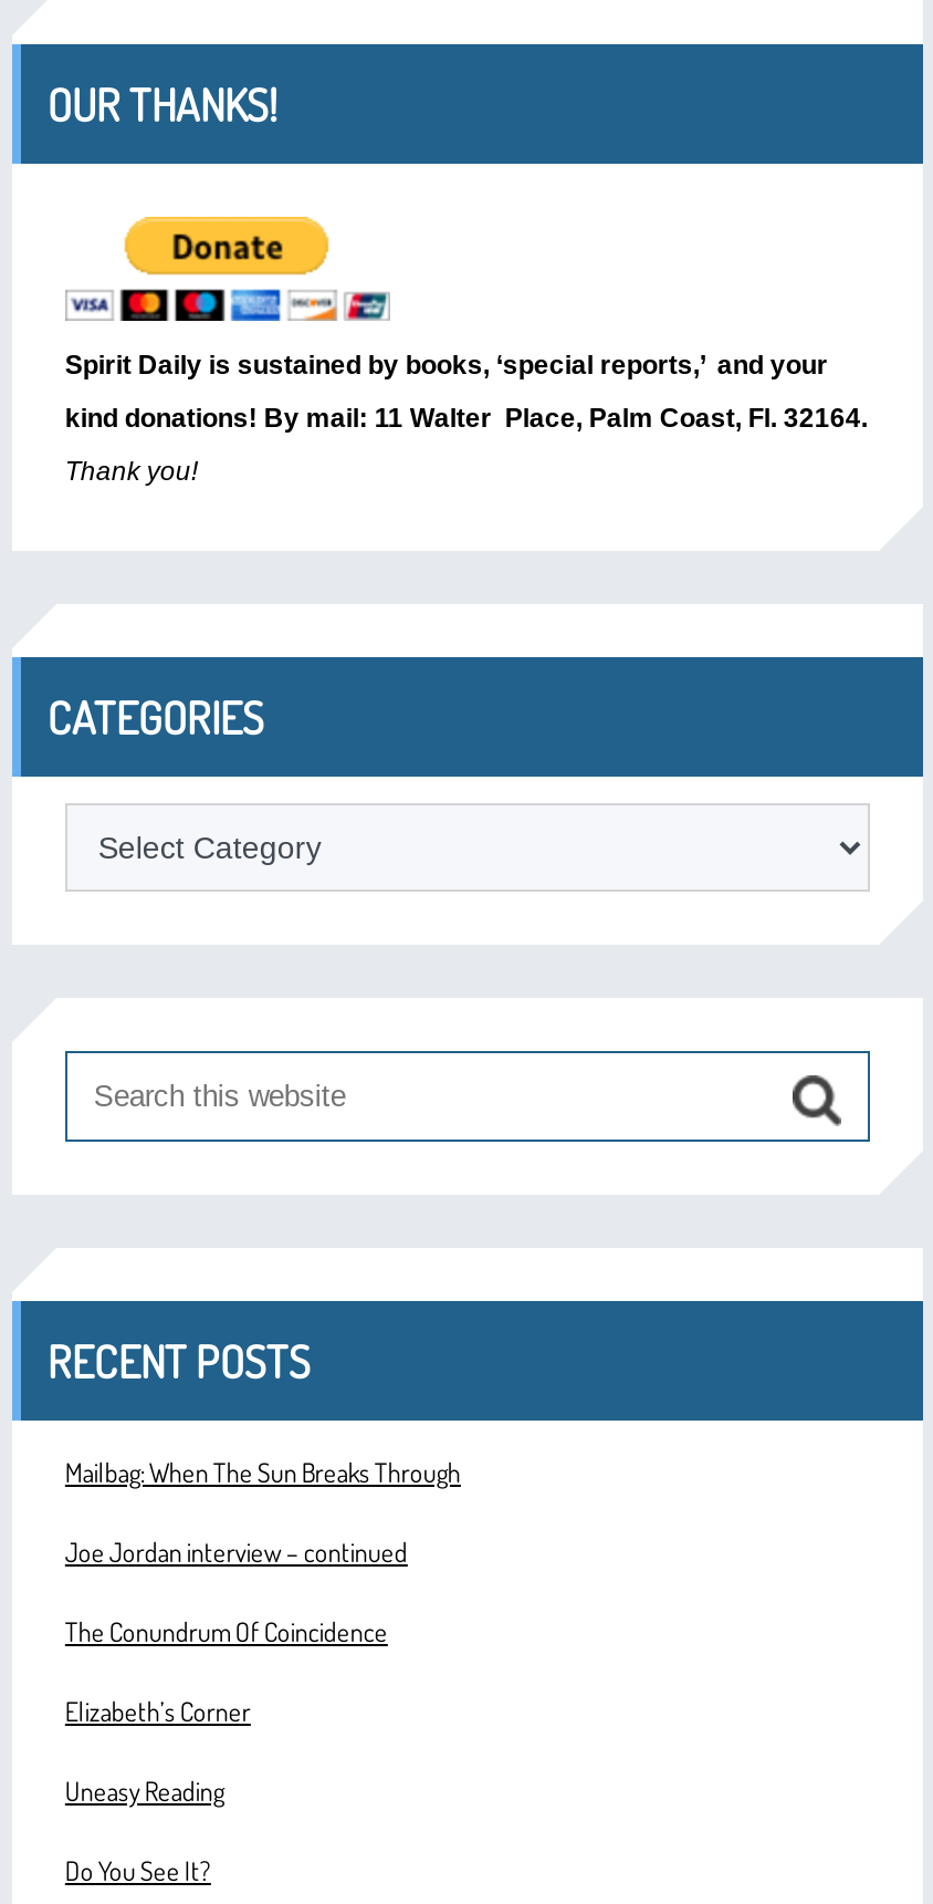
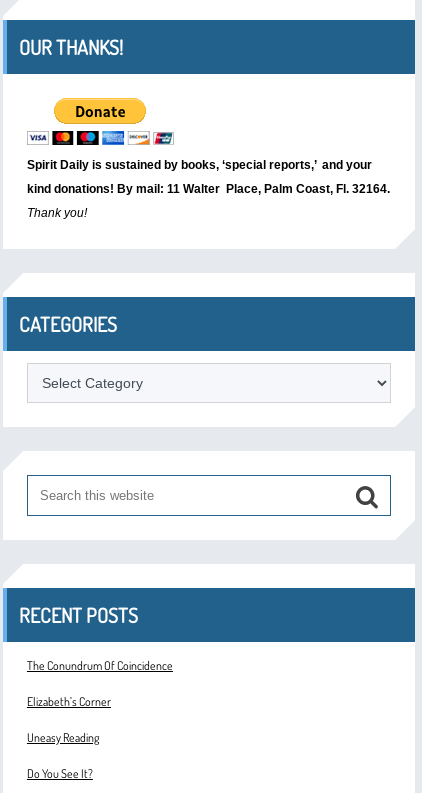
- Mailbag: When The Sun Breaks Through
- Joe Jordan interview – continued
